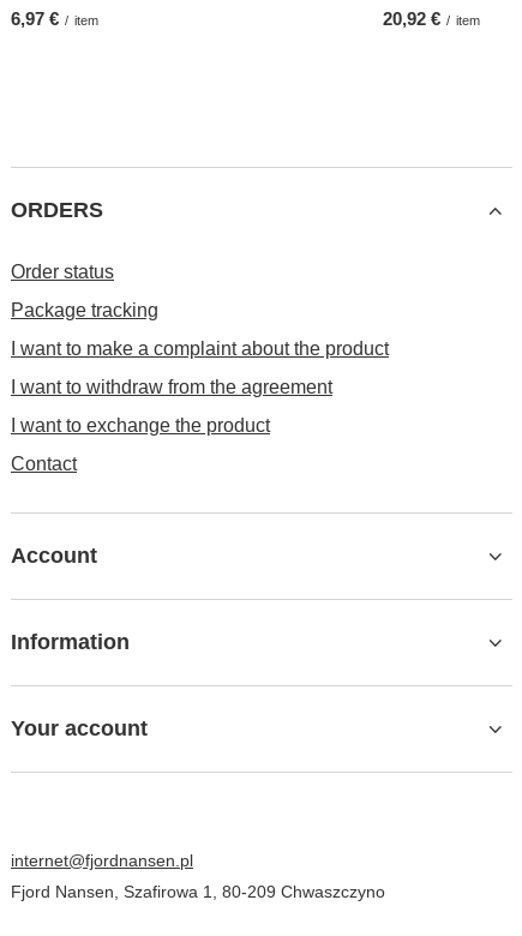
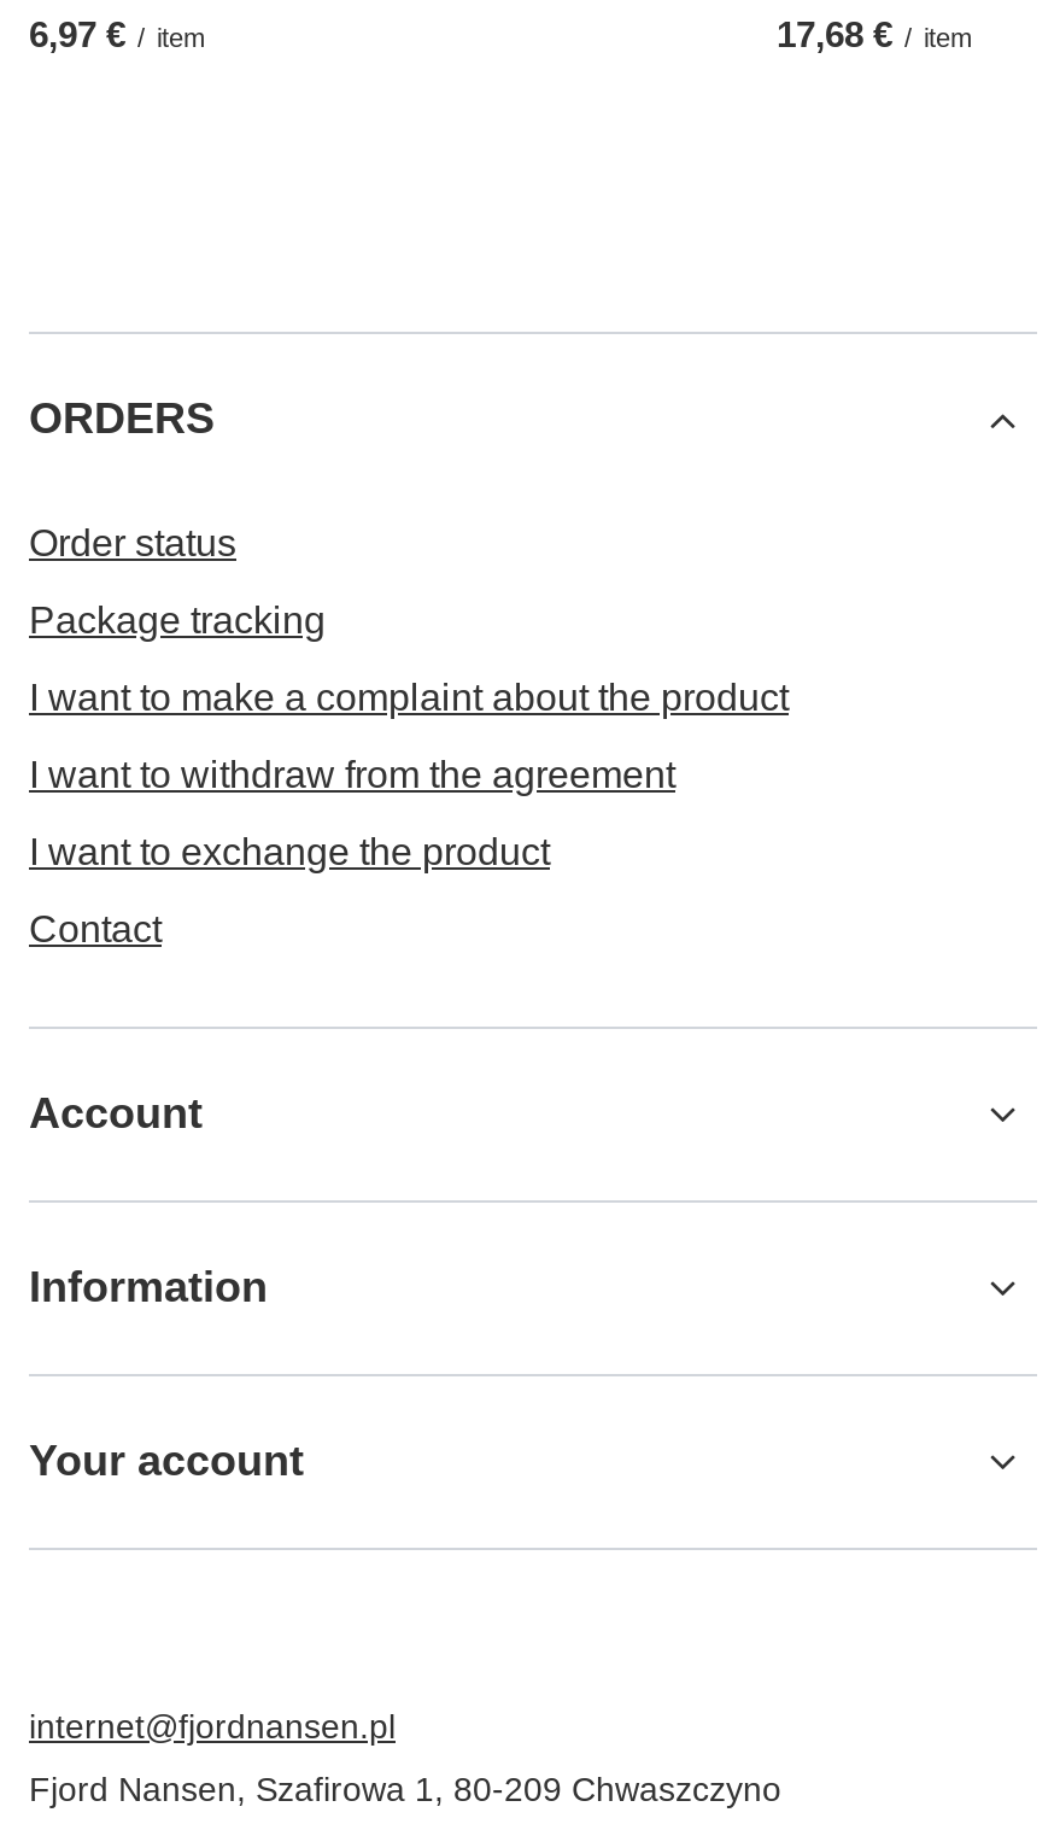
- 20,92 € / item
+ 17,68 € / item
